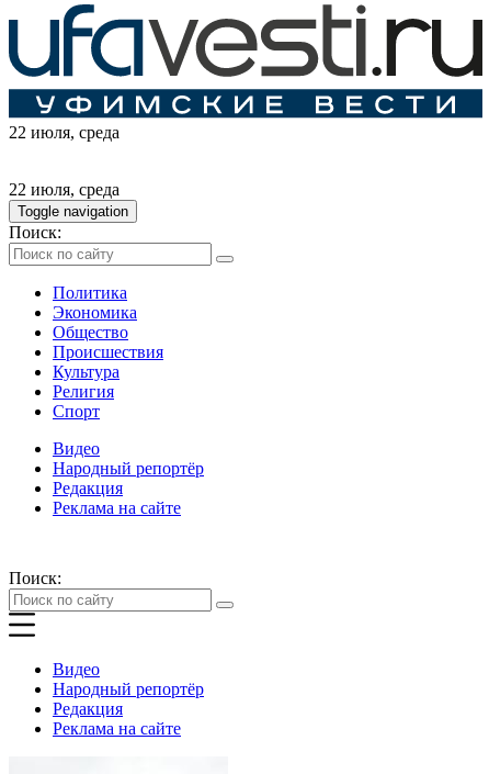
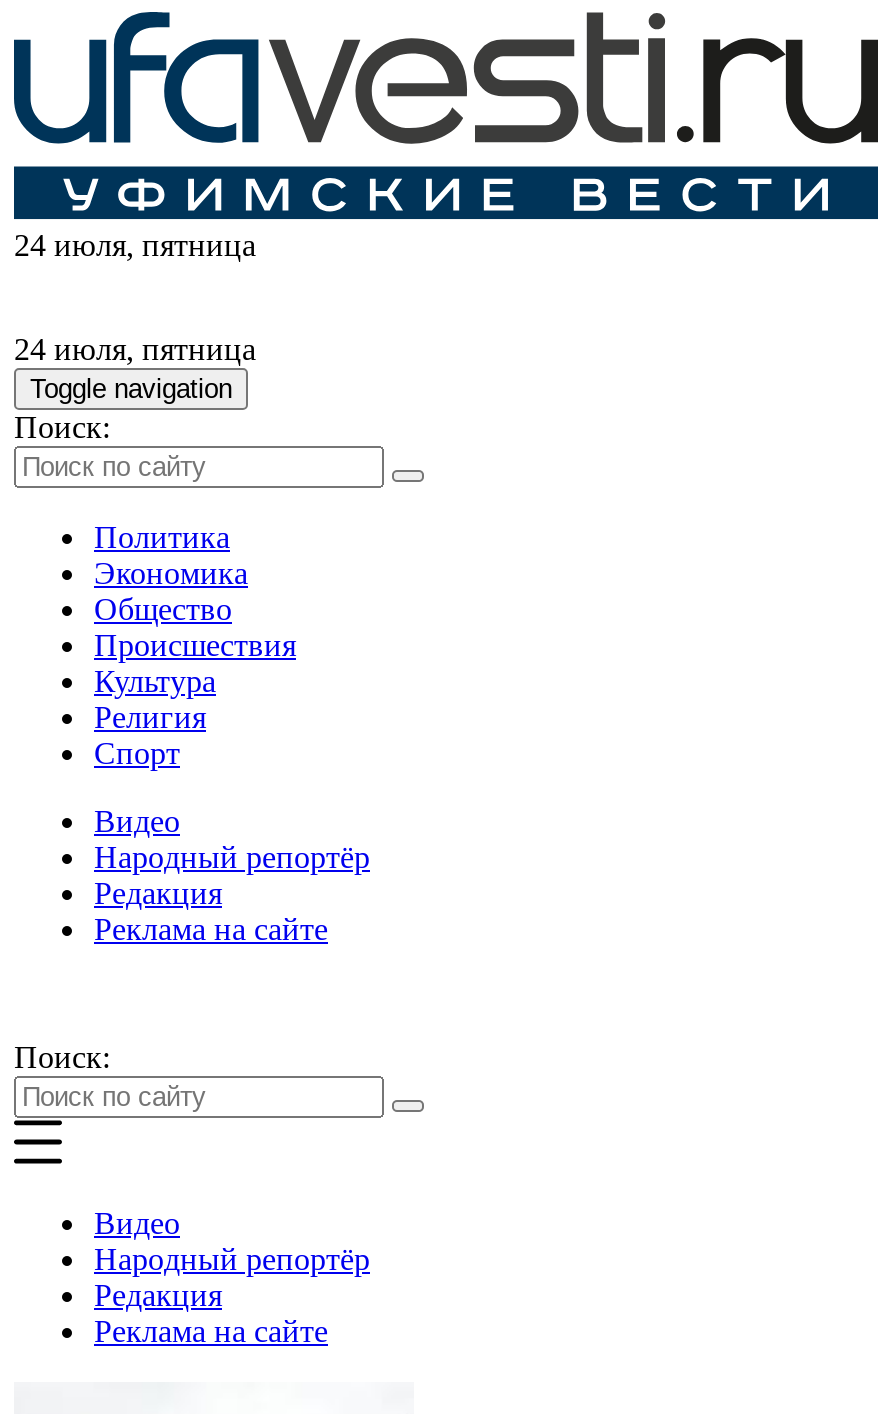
- 22 июля, среда
+ 24 июля, пятница

- 22 июля, среда
+ 24 июля, пятница
